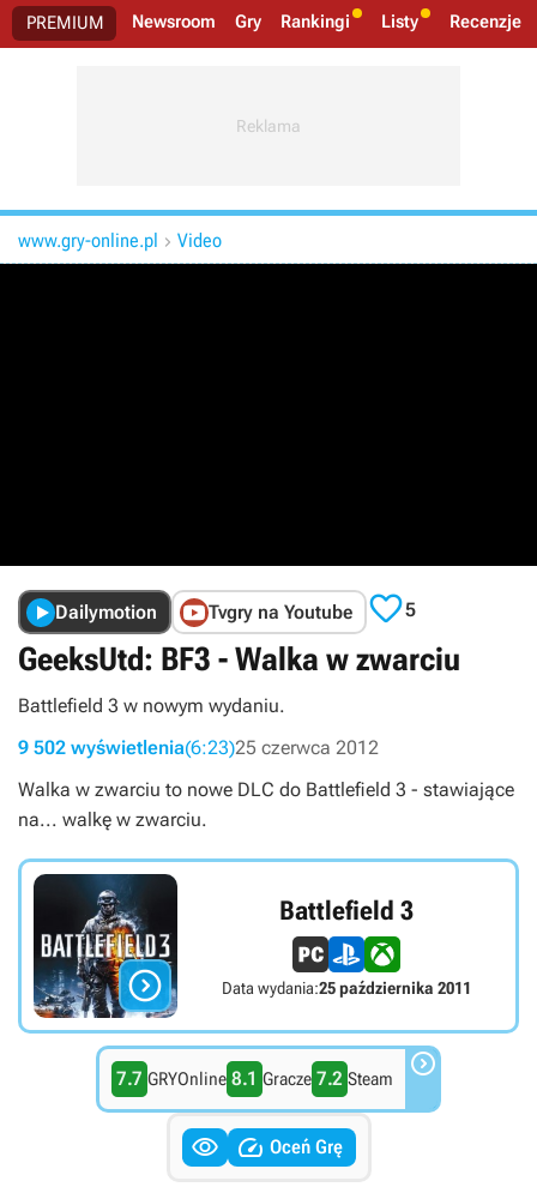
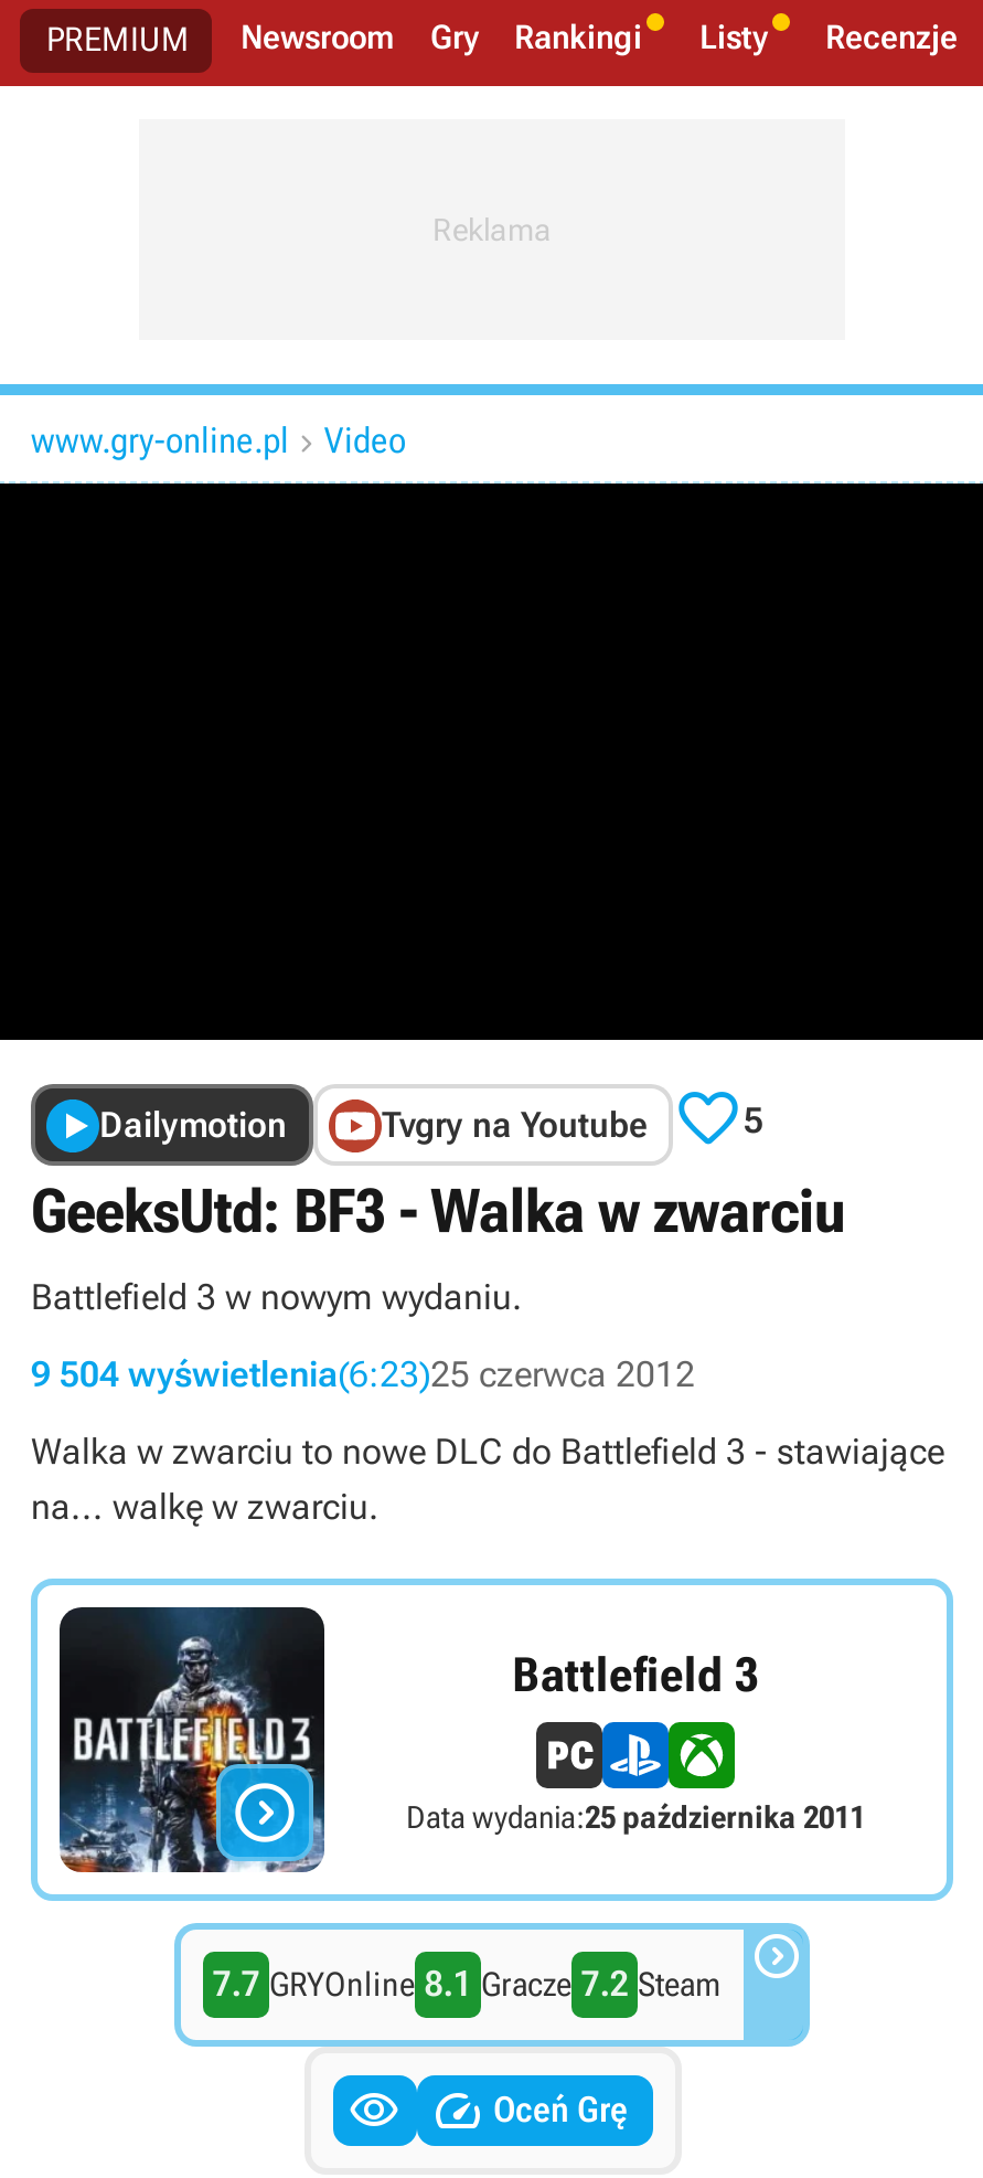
- 9 502 wyświetlenia(6:23)25 czerwca 2012
+ 9 504 wyświetlenia(6:23)25 czerwca 2012
